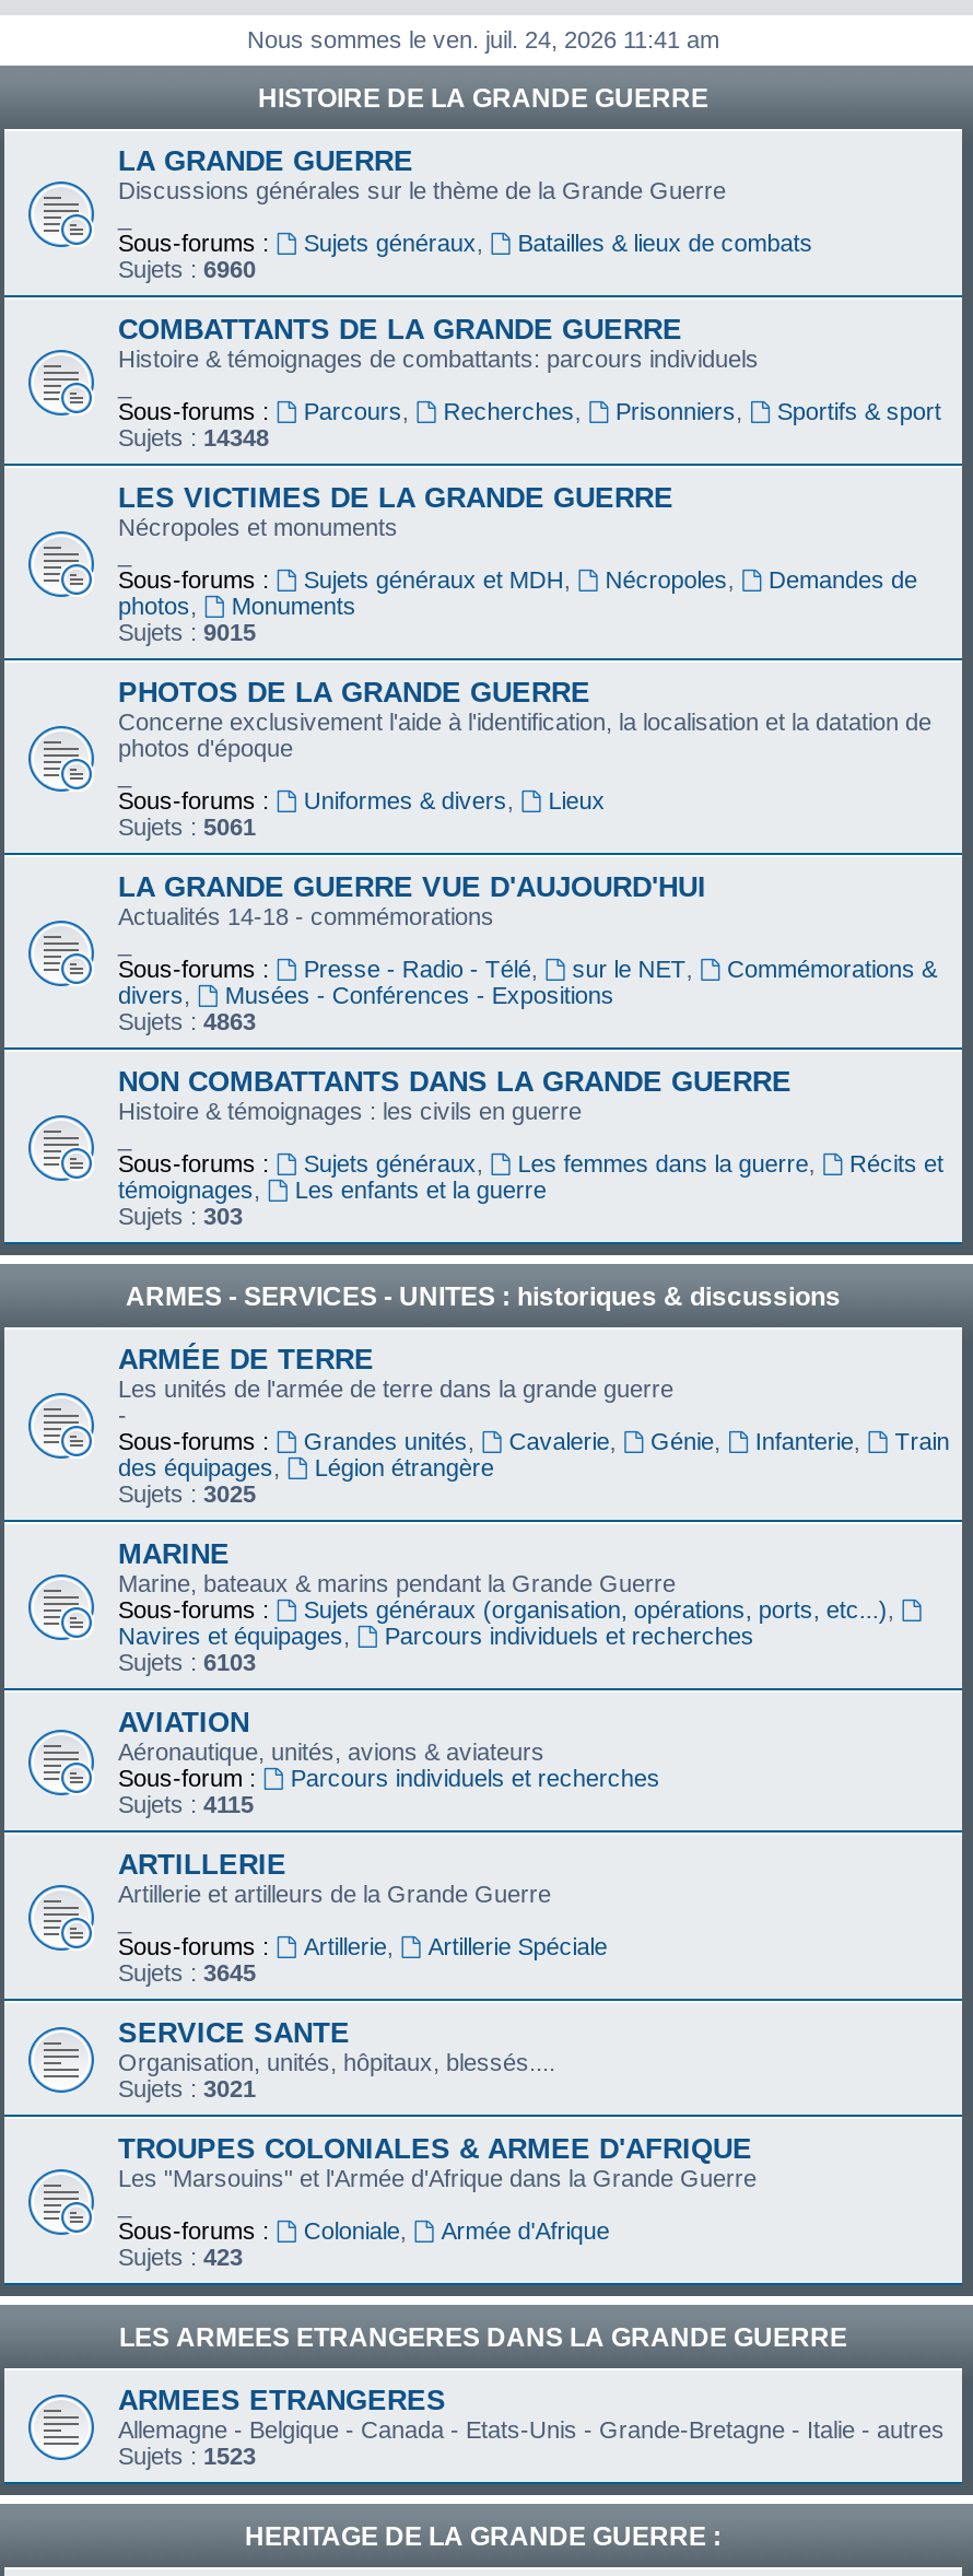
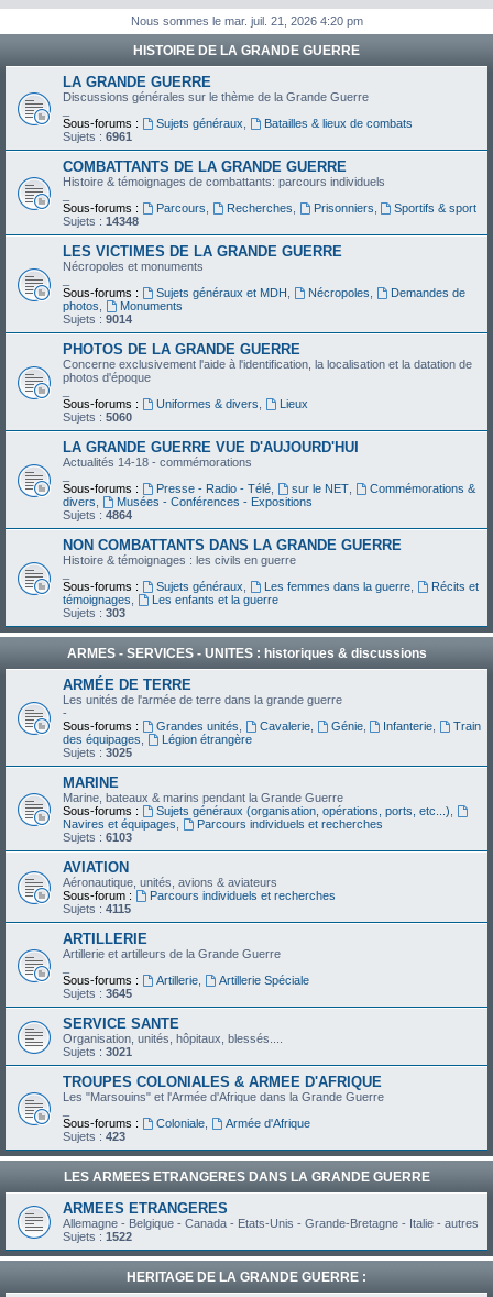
- Nous sommes le ven. juil. 24, 2026 11:41 am
+ Nous sommes le mar. juil. 21, 2026 4:20 pm

- Sujets : 6960
+ Sujets : 6961

- Sujets : 9015
+ Sujets : 9014

- Sujets : 5061
+ Sujets : 5060

- Sujets :4863
+ Sujets :4864

- Sujets : 1523
+ Sujets : 1522
